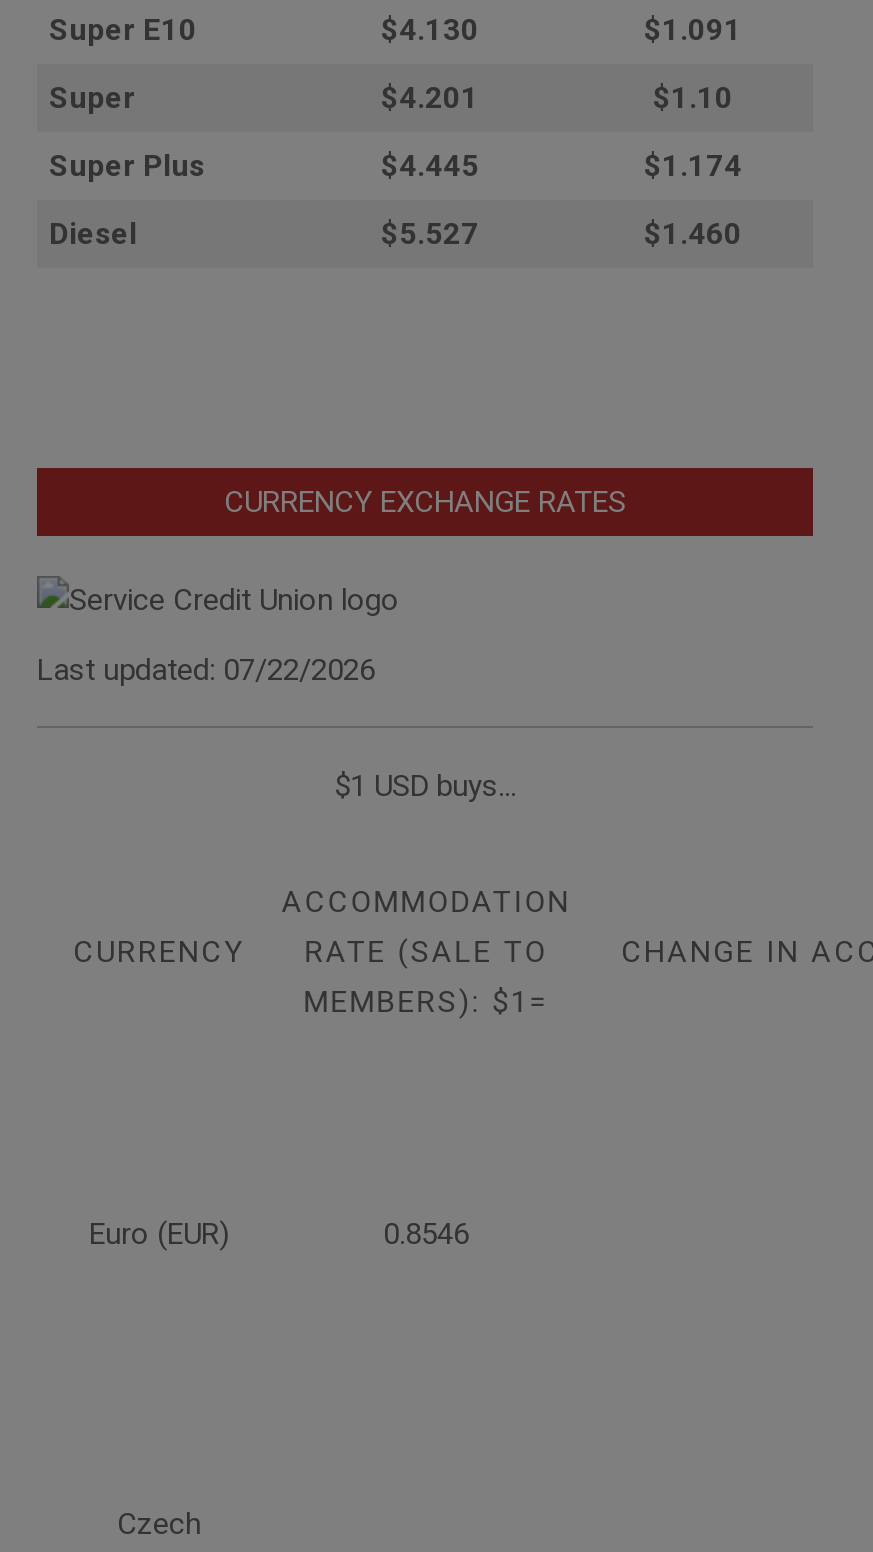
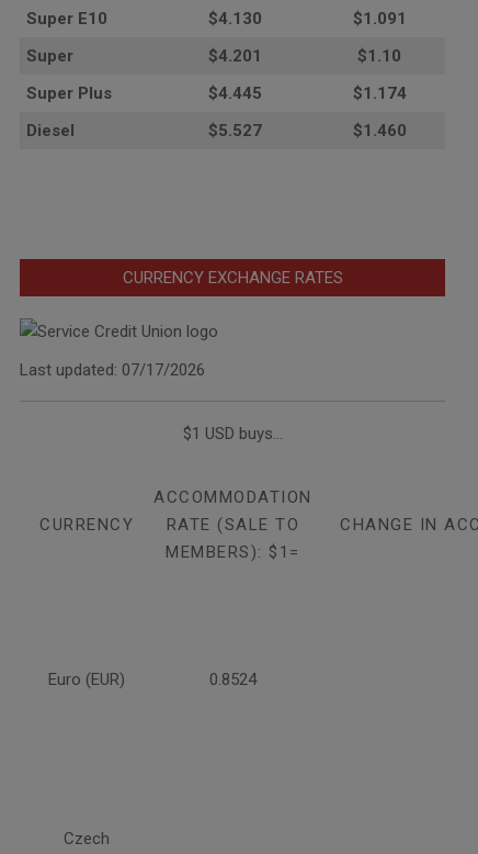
- Last updated: 07/22/2026
+ Last updated: 07/17/2026

- 0.8546
+ 0.8524
